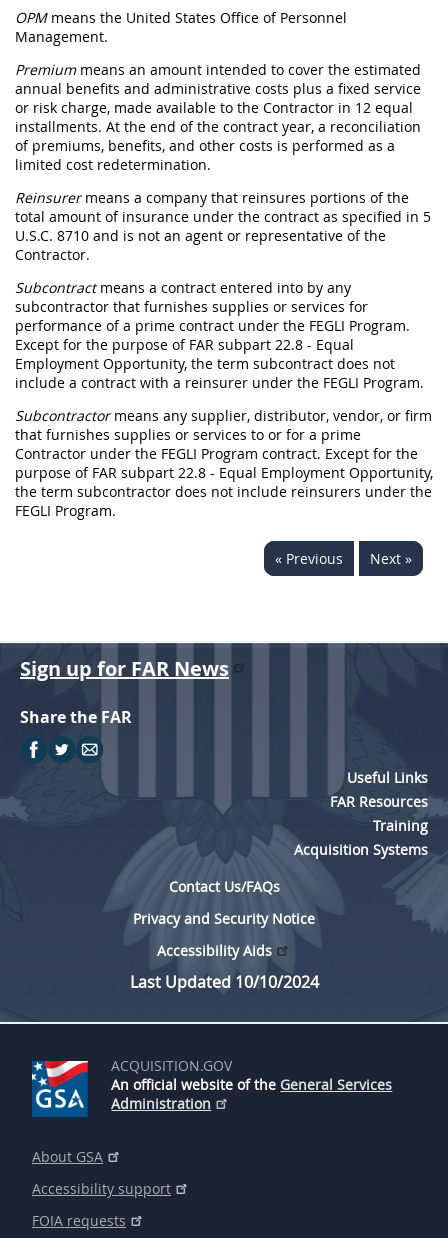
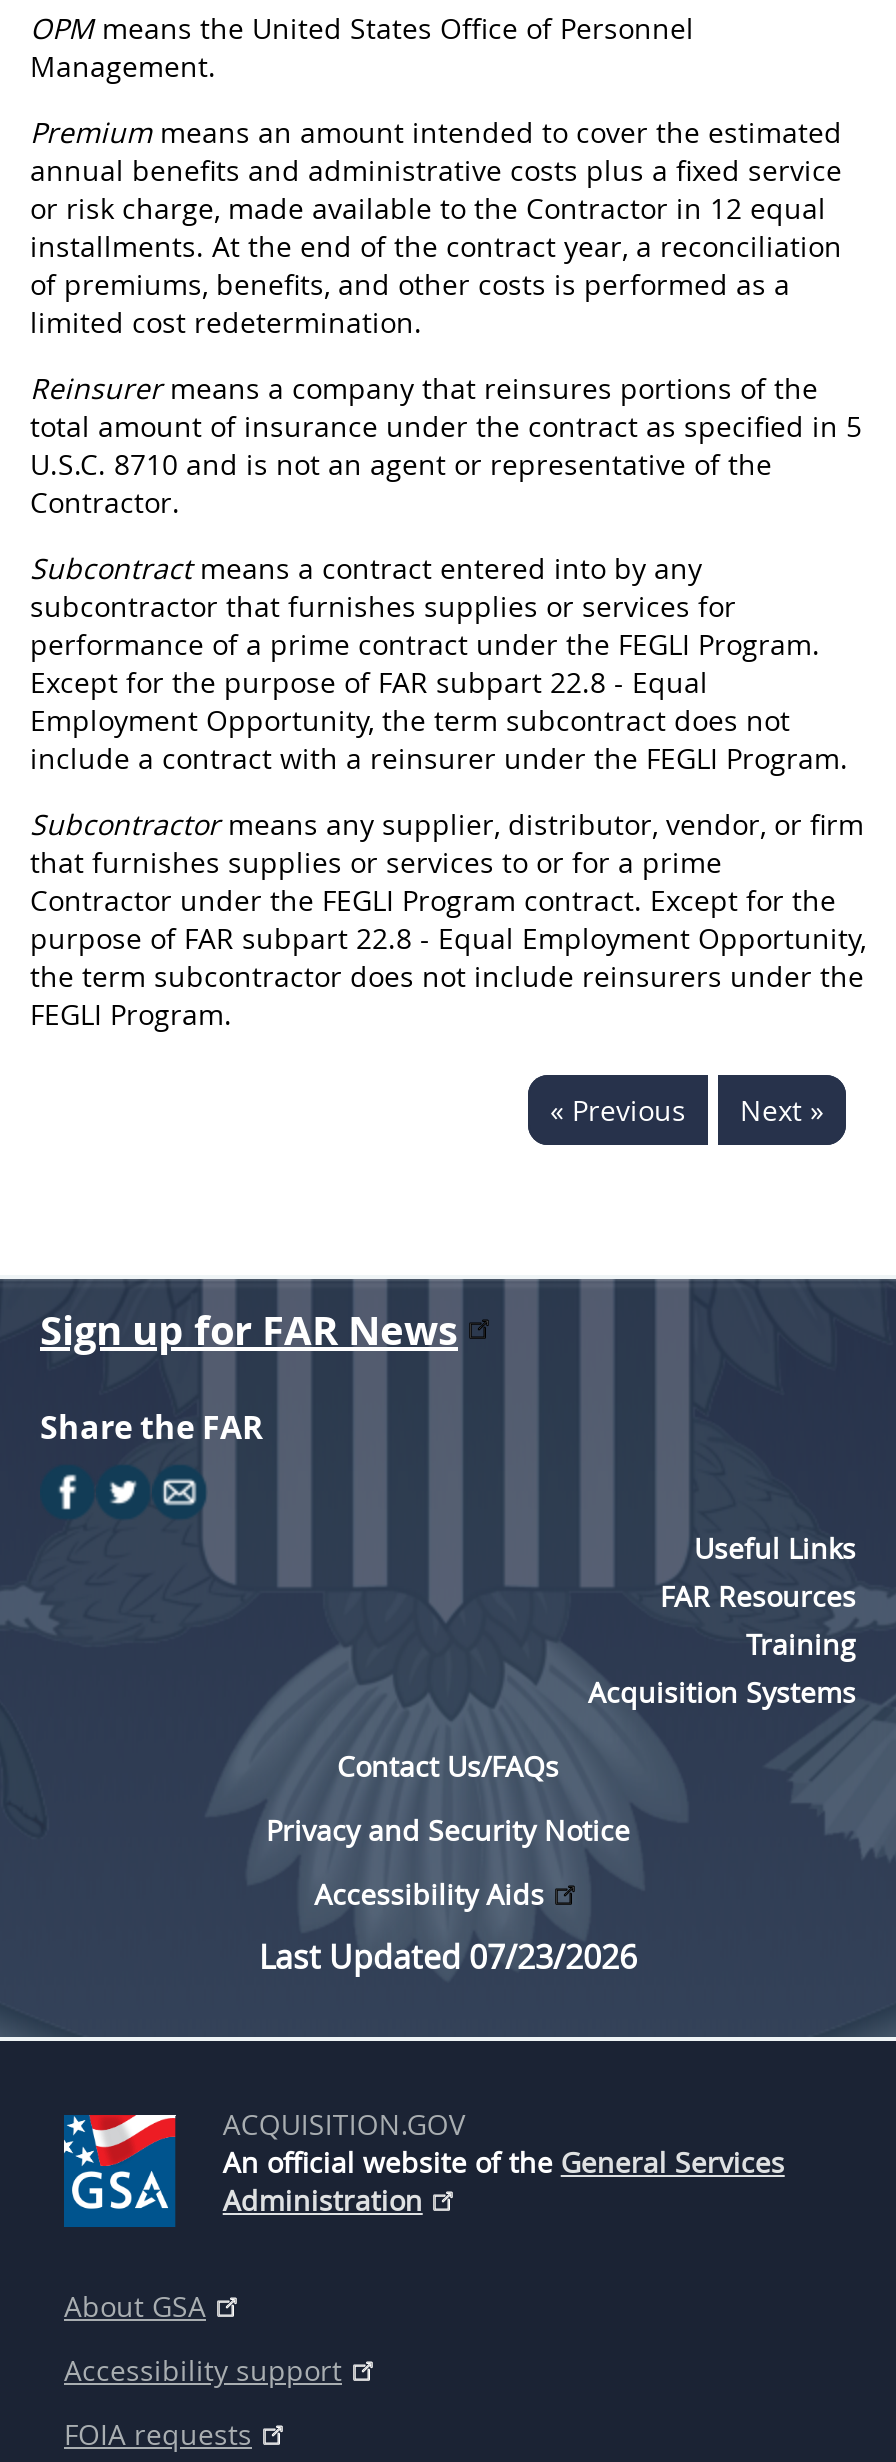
- Last Updated 10/10/2024
+ Last Updated 07/23/2026
